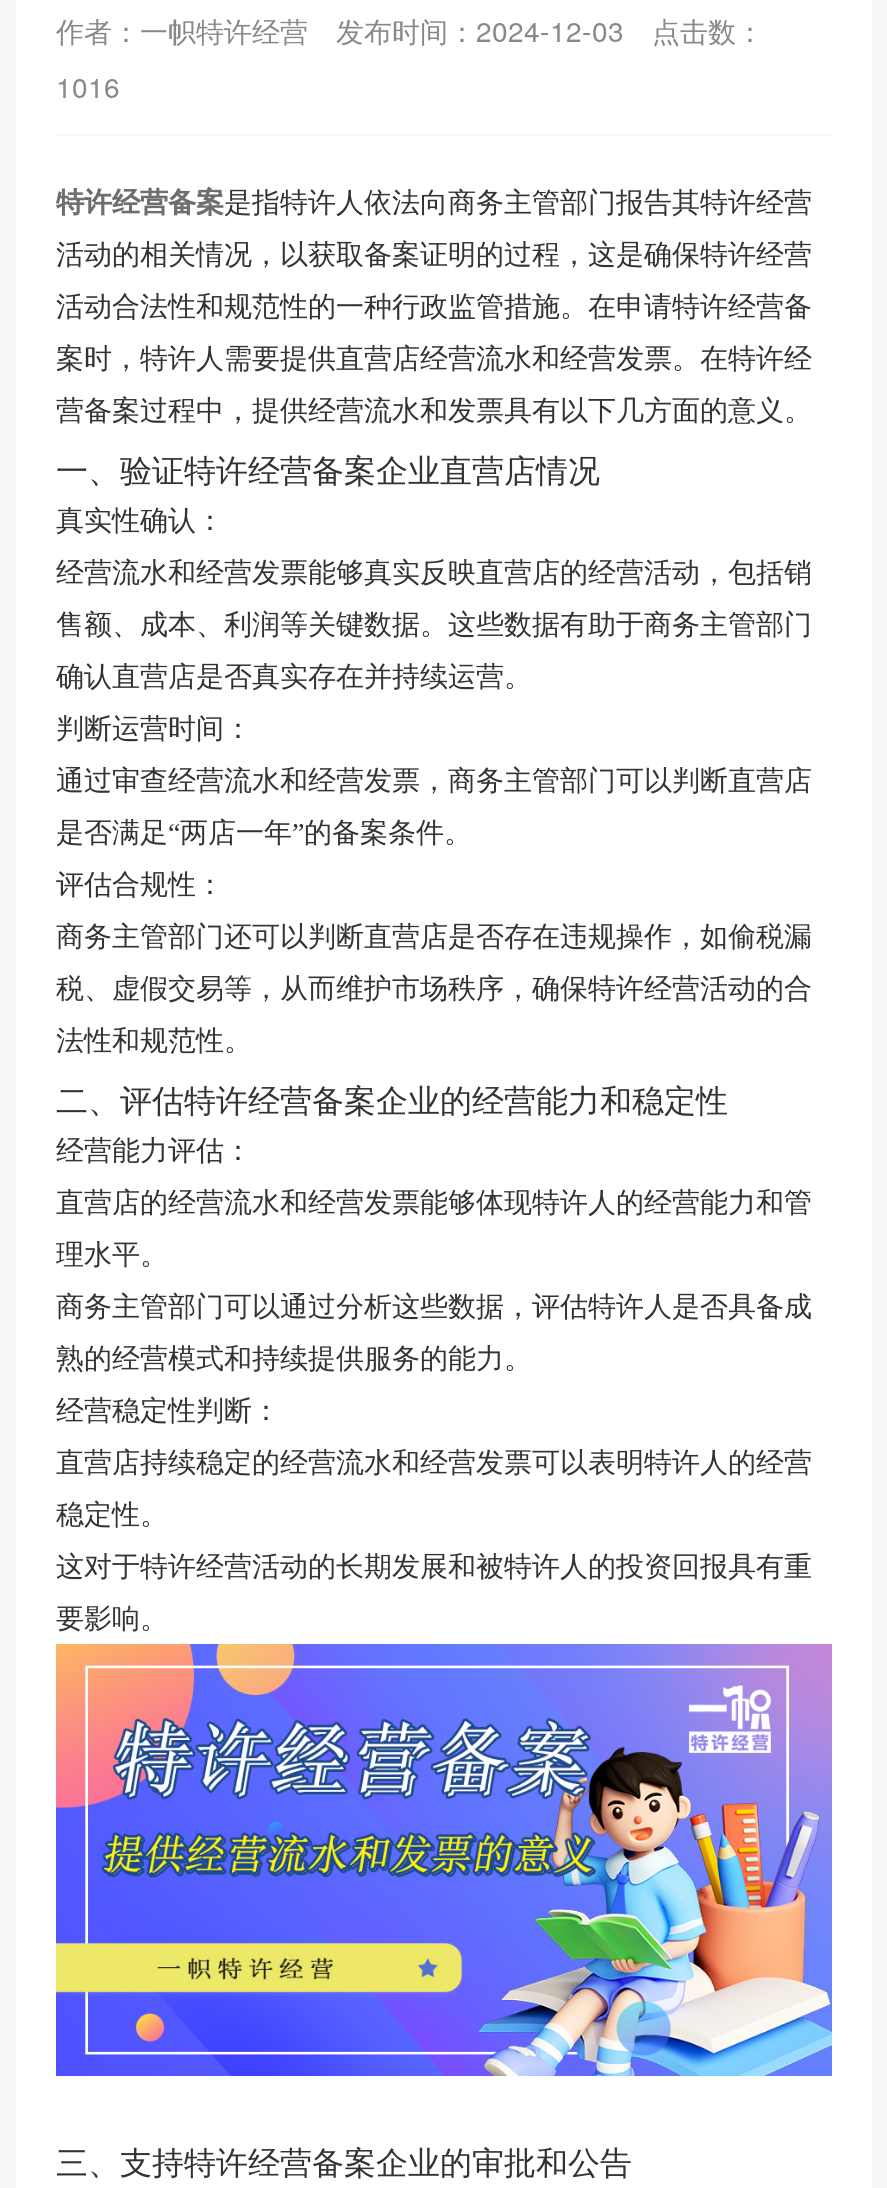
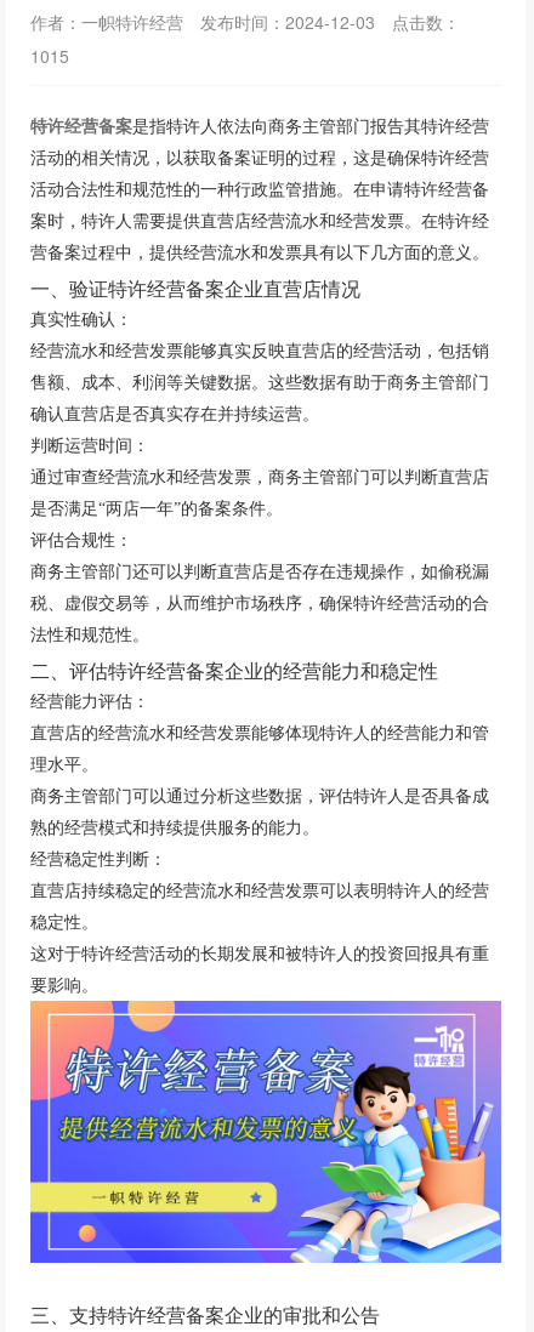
- 1016
+ 1015
